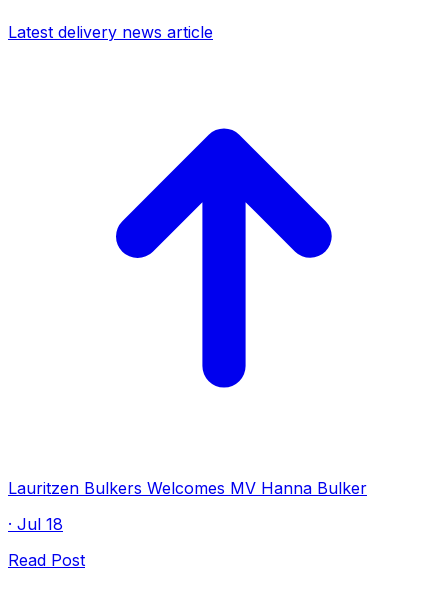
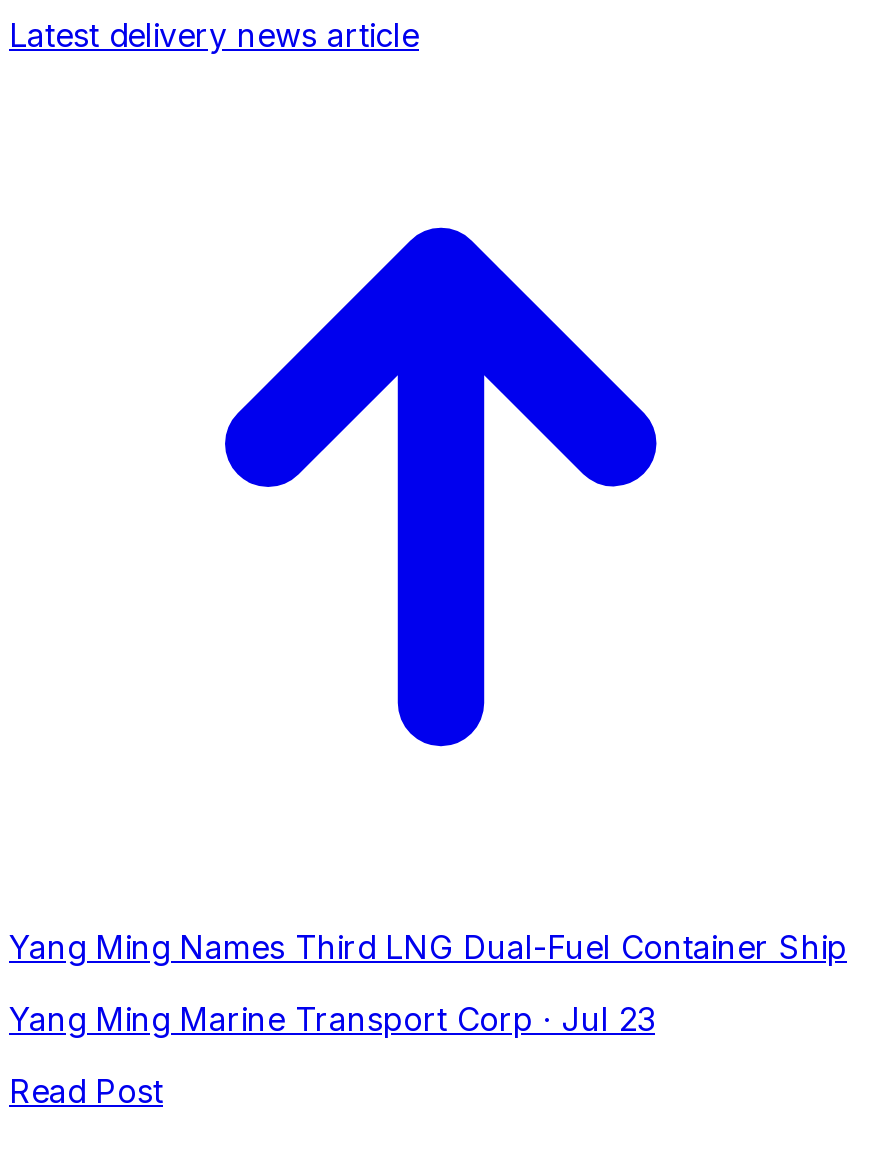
- Lauritzen Bulkers Welcomes MV Hanna Bulker
+ Yang Ming Names Third LNG Dual-Fuel Container Ship

- · Jul 18
+ Yang Ming Marine Transport Corp · Jul 23
